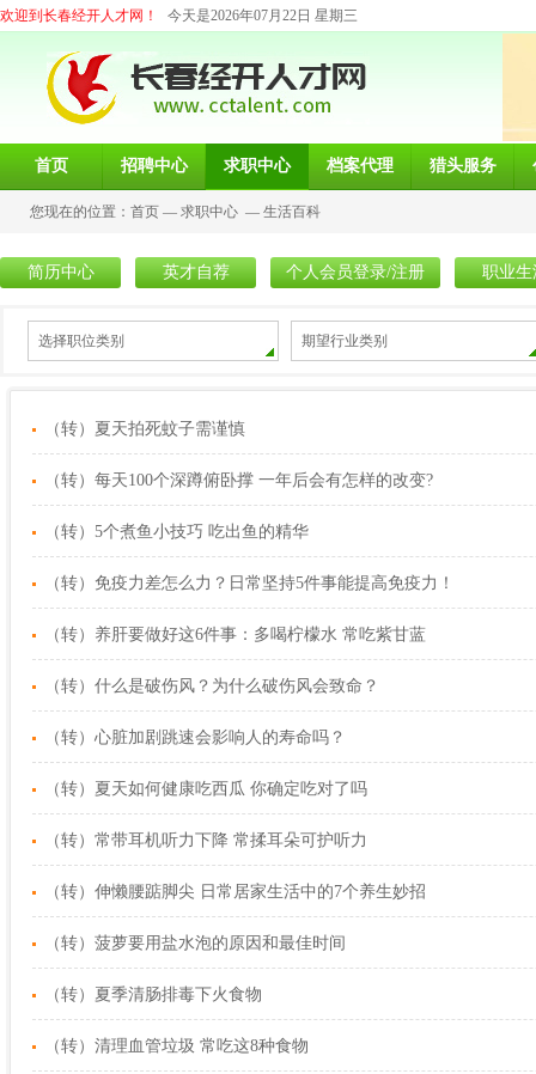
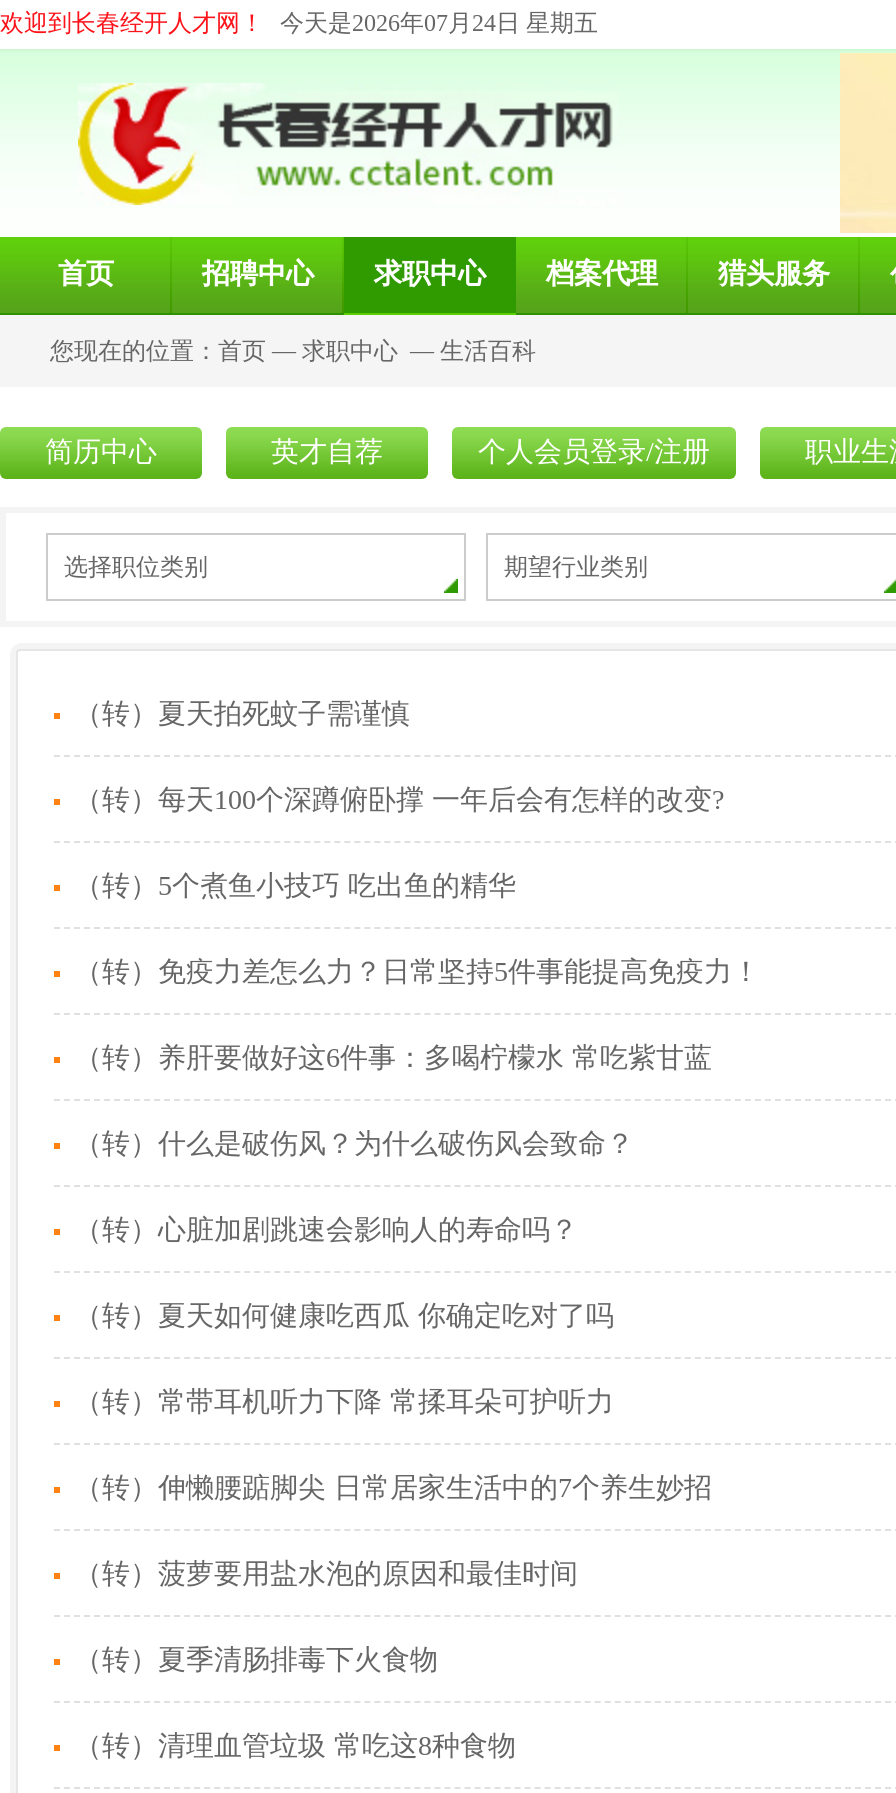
- 欢迎到长春经开人才网！ 今天是2026年07月22日 星期三
+ 欢迎到长春经开人才网！ 今天是2026年07月24日 星期五
